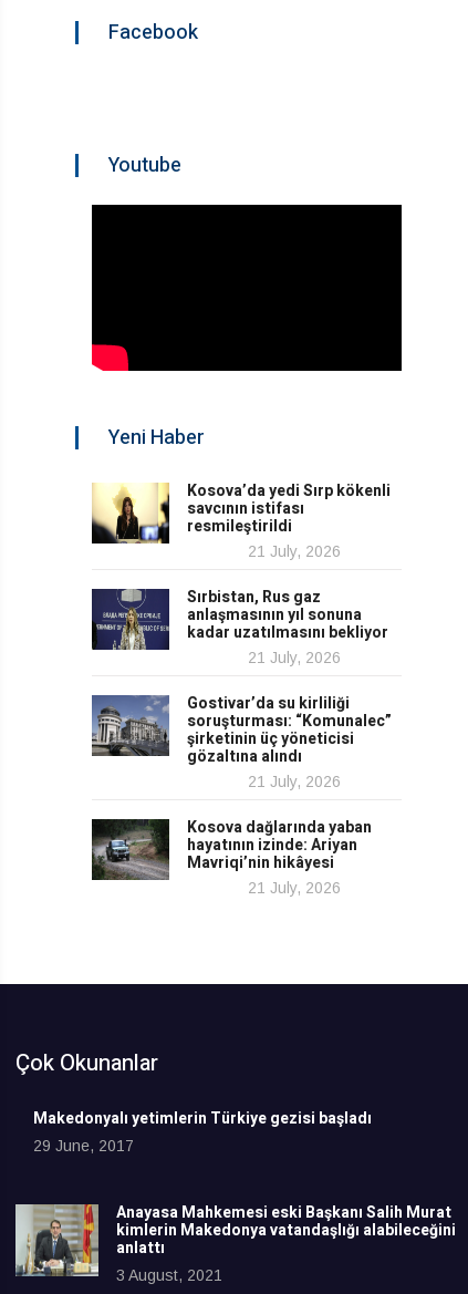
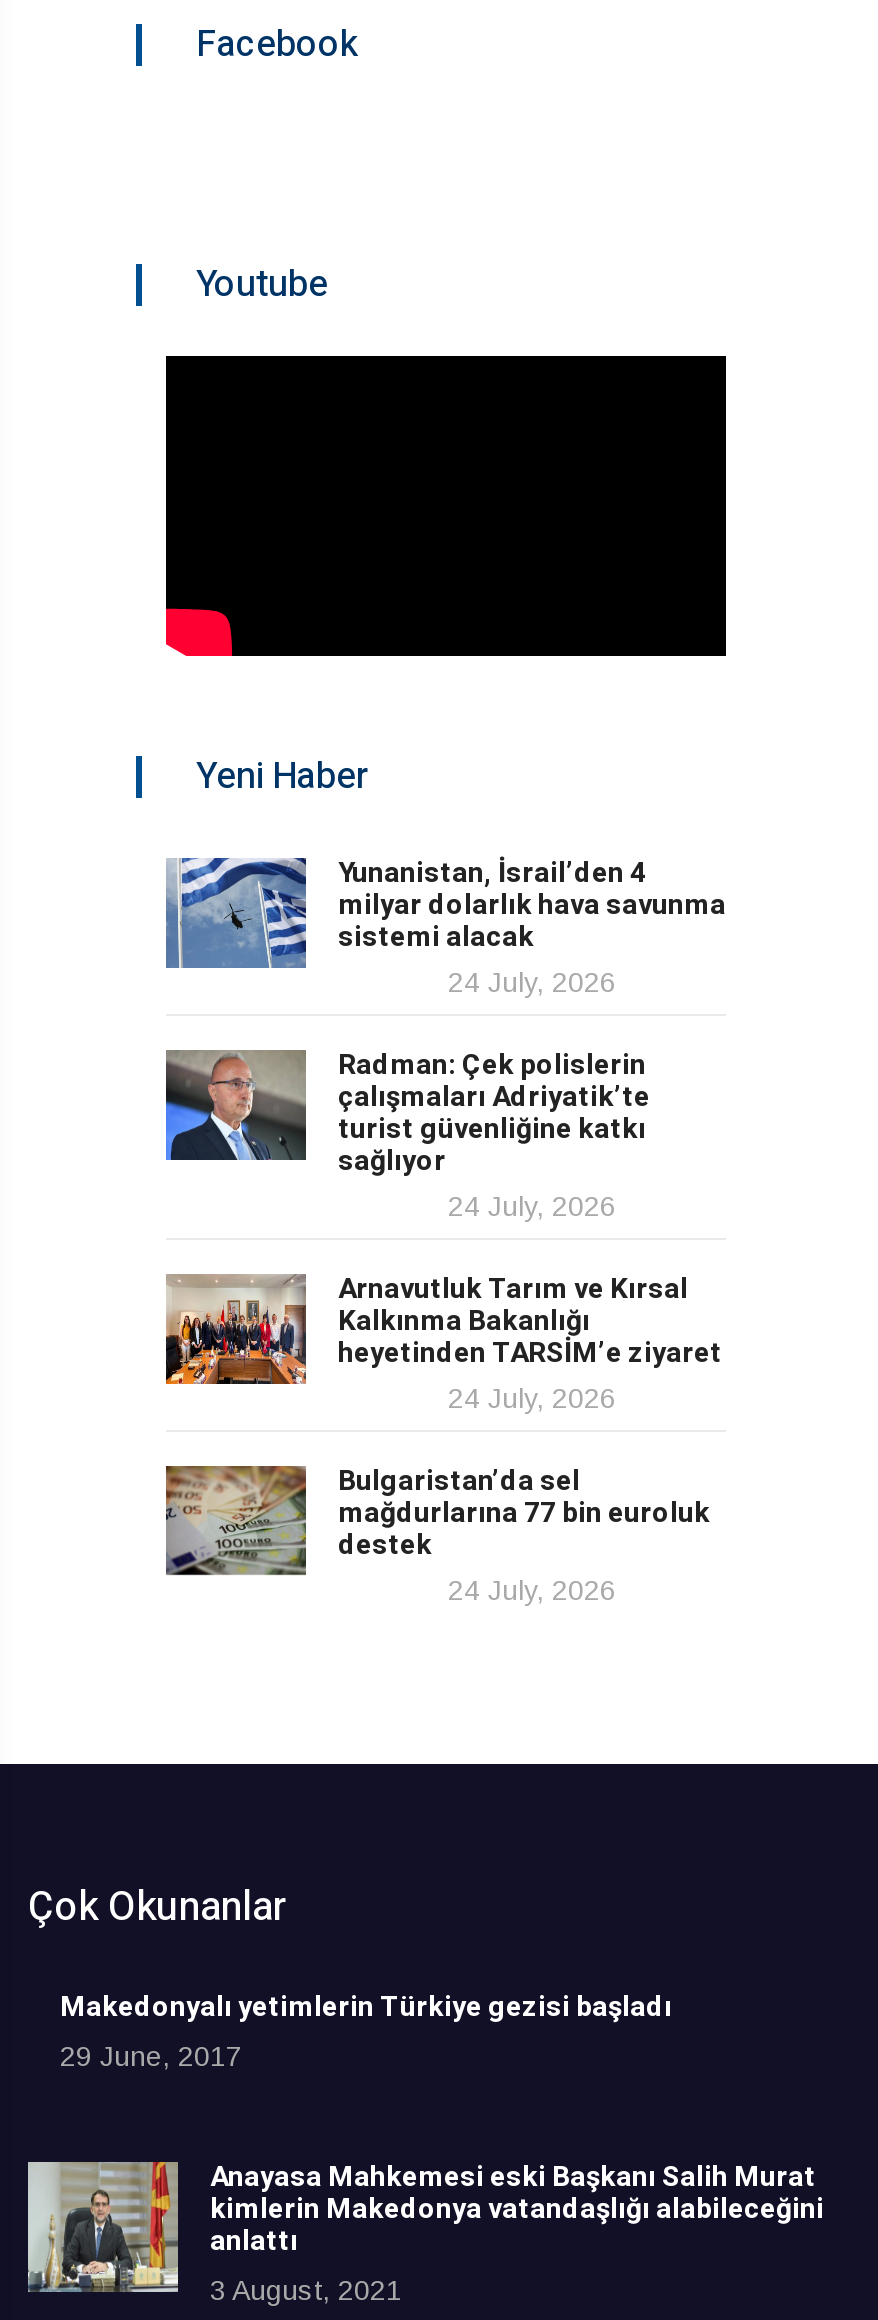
- [image]
- Kosova’da yedi Sırp kökenli
- savcının istifası
- resmileştirildi
- 21 July, 2026
+ [image]
+ Yunanistan, İsrail’den 4
+ milyar dolarlık hava savunma
+ sistemi alacak
+ 24 July, 2026

- [image]
- Sırbistan, Rus gaz
- anlaşmasının yıl sonuna
- kadar uzatılmasını bekliyor
- 21 July, 2026
+ [image]
+ Radman: Çek polislerin
+ çalışmaları Adriyatik’te
+ turist güvenliğine katkı
+ sağlıyor
+ 24 July, 2026

- [image]
- Gostivar’da su kirliliği
- soruşturması: “Komunalec”
- şirketinin üç yöneticisi
- gözaltına alındı
- 21 July, 2026
+ [image]
+ Arnavutluk Tarım ve Kırsal
+ Kalkınma Bakanlığı
+ heyetinden TARSİM’e ziyaret
+ 24 July, 2026

- [image]
- Kosova dağlarında yaban
- hayatının izinde: Ariyan
- Mavriqi’nin hikâyesi
- 21 July, 2026
+ [image]
+ Bulgaristan’da sel
+ mağdurlarına 77 bin euroluk
+ destek
+ 24 July, 2026
